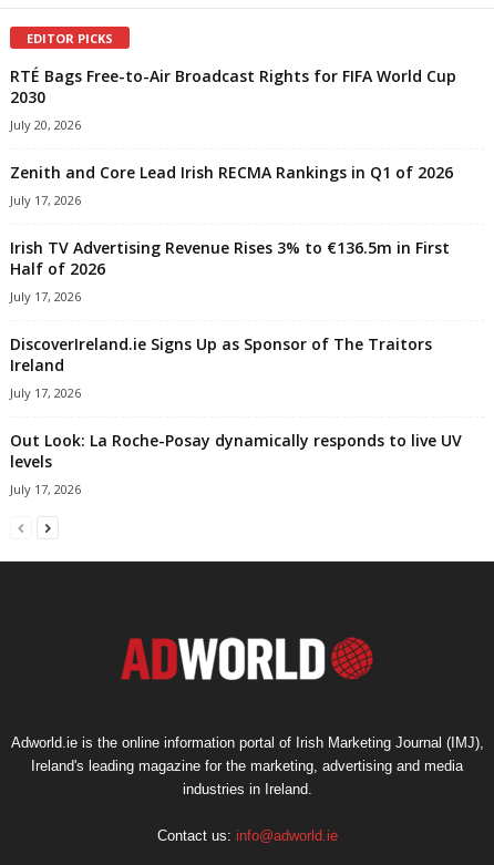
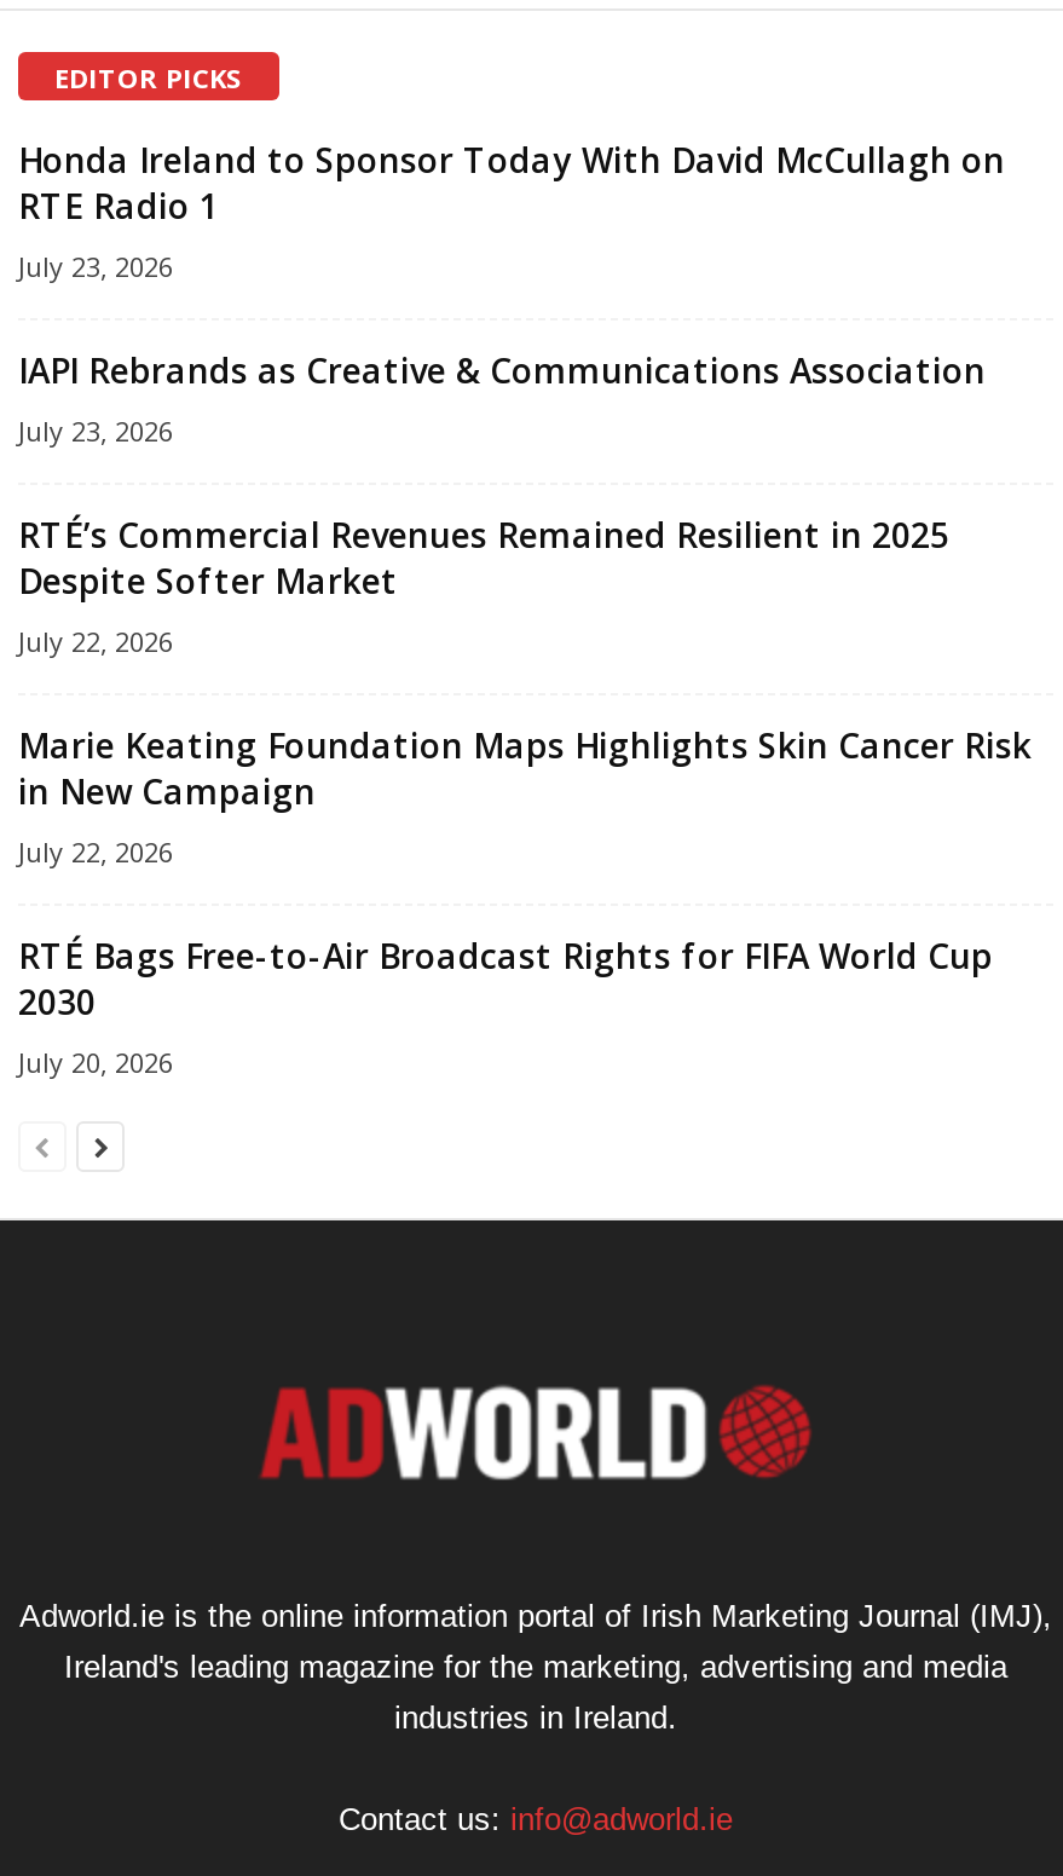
+ Honda Ireland to Sponsor Today With David McCullagh on
+ RTE Radio 1
+ July 23, 2026
+ IAPI Rebrands as Creative & Communications Association
+ July 23, 2026
+ RTÉ’s Commercial Revenues Remained Resilient in 2025
+ Despite Softer Market
+ July 22, 2026
+ Marie Keating Foundation Maps Highlights Skin Cancer Risk
+ in New Campaign
+ July 22, 2026

moved down: RTÉ Bags Free-to-Air Broadcast Rights for FIFA World Cup | 2030 | July 20, 2026

- Zenith and Core Lead Irish RECMA Rankings in Q1 of 2026
- July 17, 2026
- Irish TV Advertising Revenue Rises 3% to €136.5m in First
- Half of 2026
- July 17, 2026
- DiscoverIreland.ie Signs Up as Sponsor of The Traitors
- Ireland
- July 17, 2026
- Out Look: La Roche-Posay dynamically responds to live UV
- levels
- July 17, 2026
